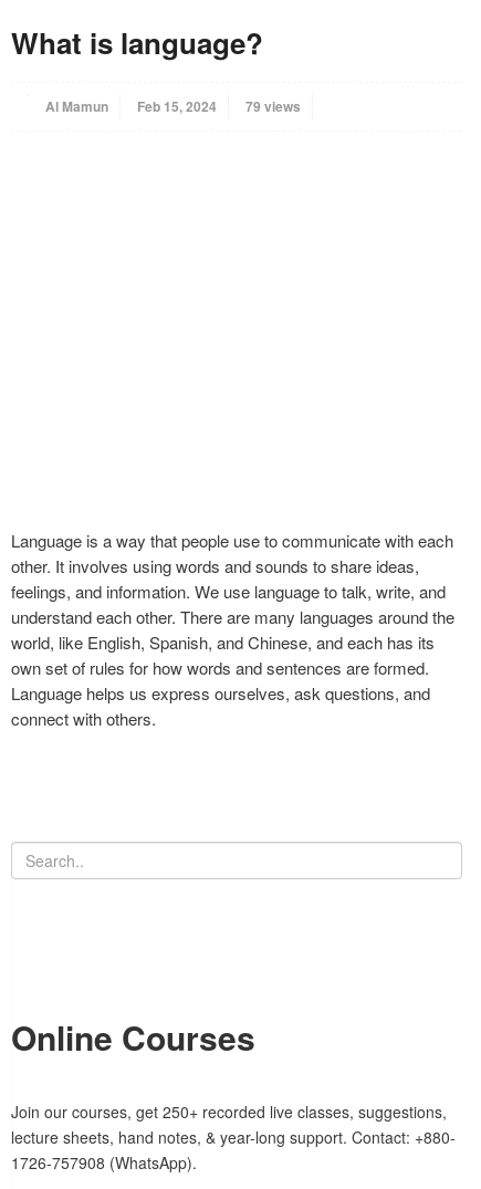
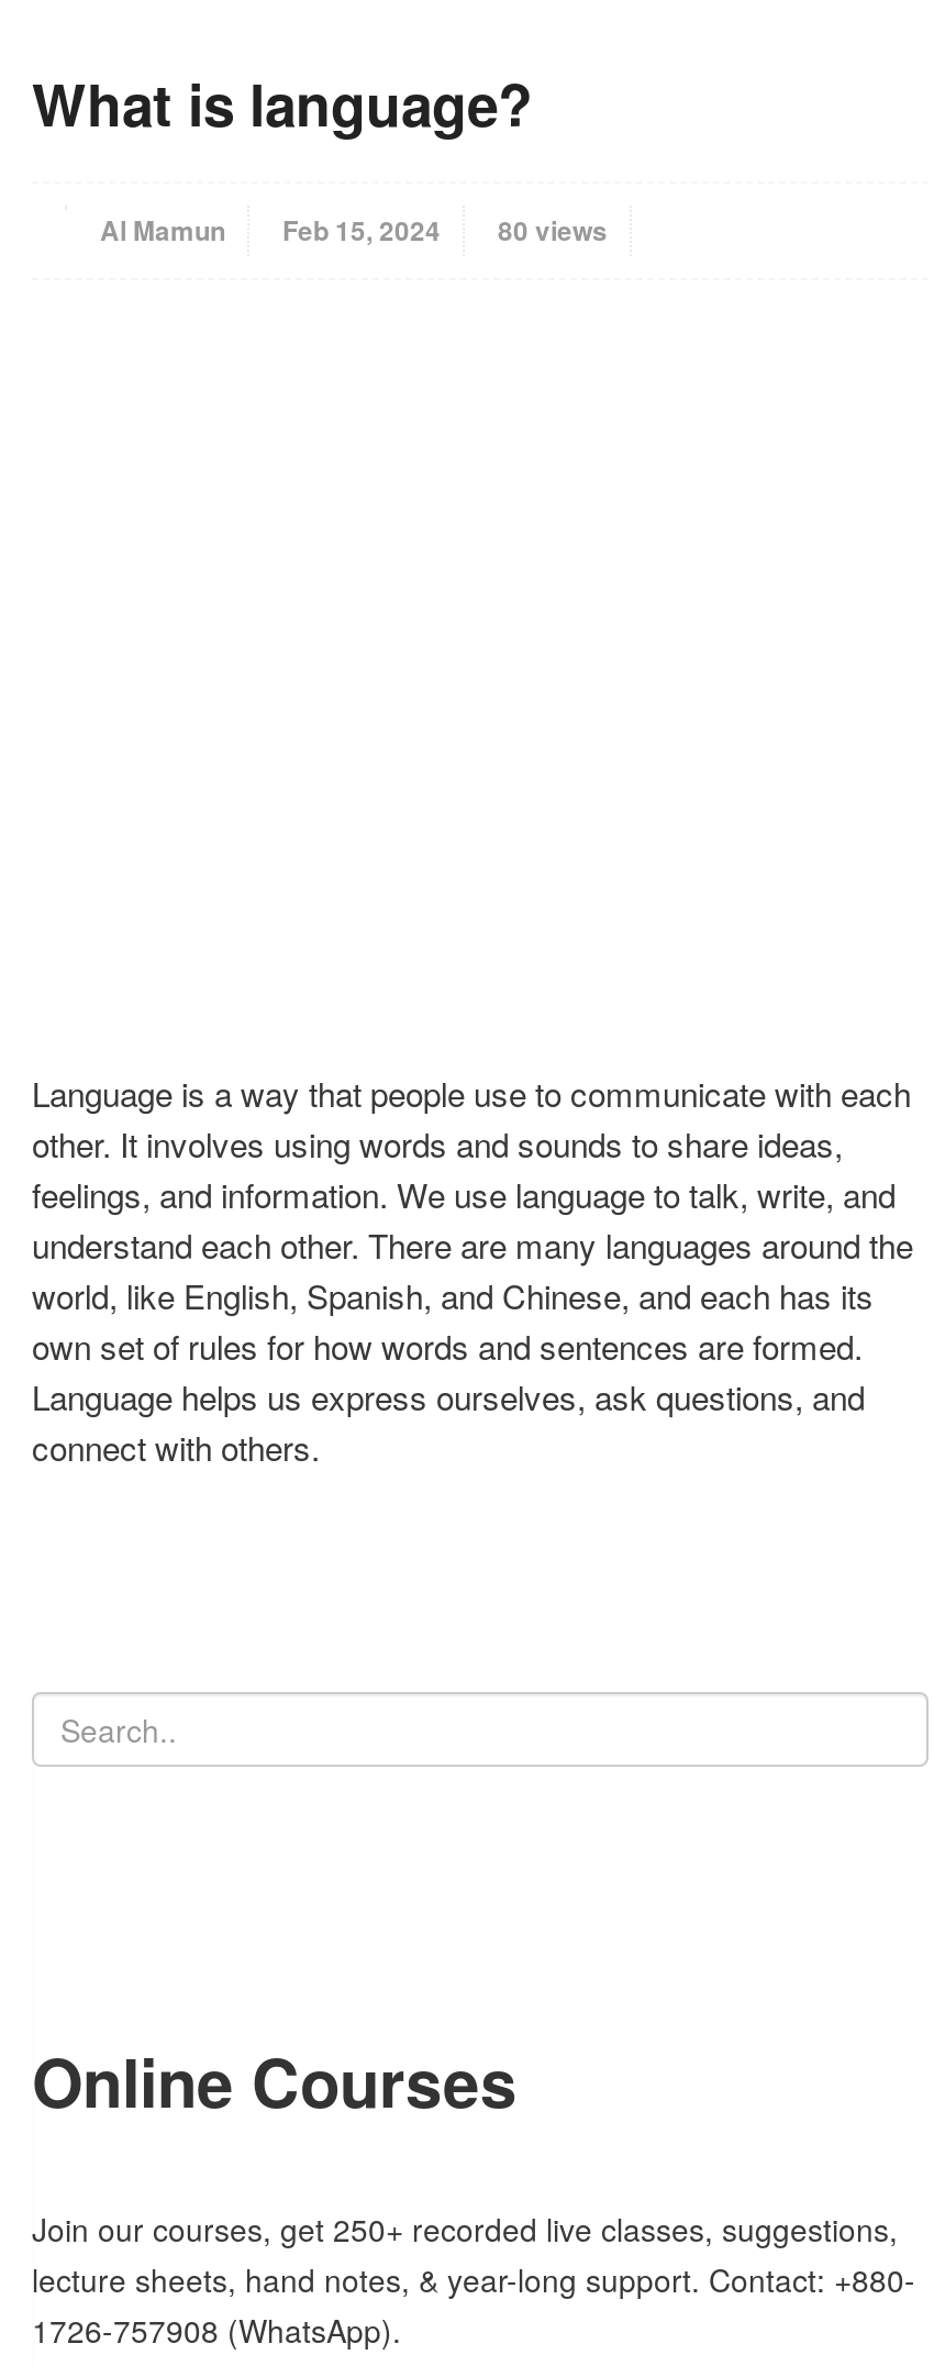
- Al Mamun Feb 15, 2024 79 views
+ Al Mamun Feb 15, 2024 80 views
